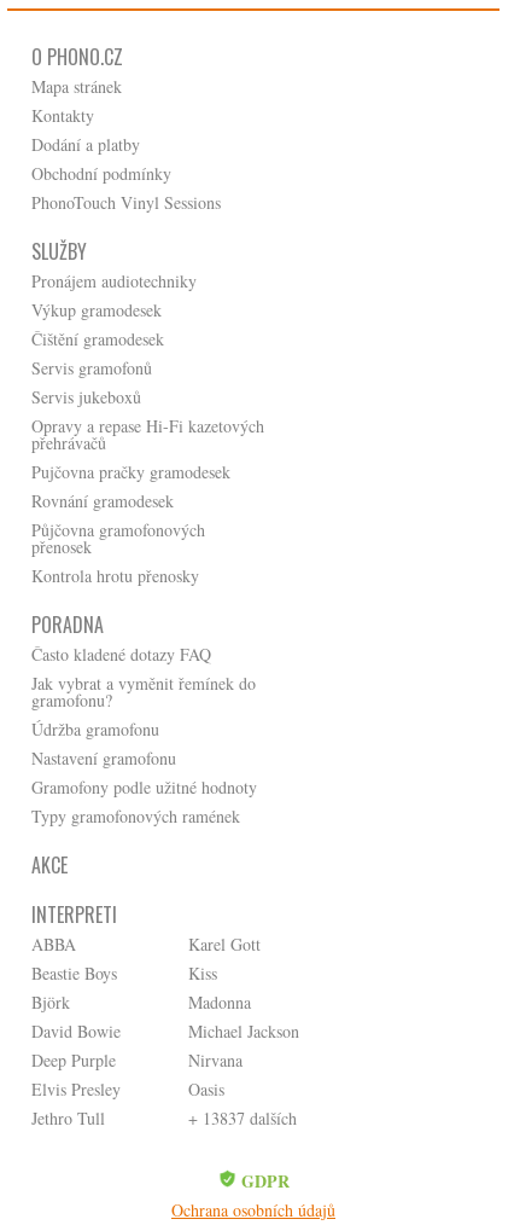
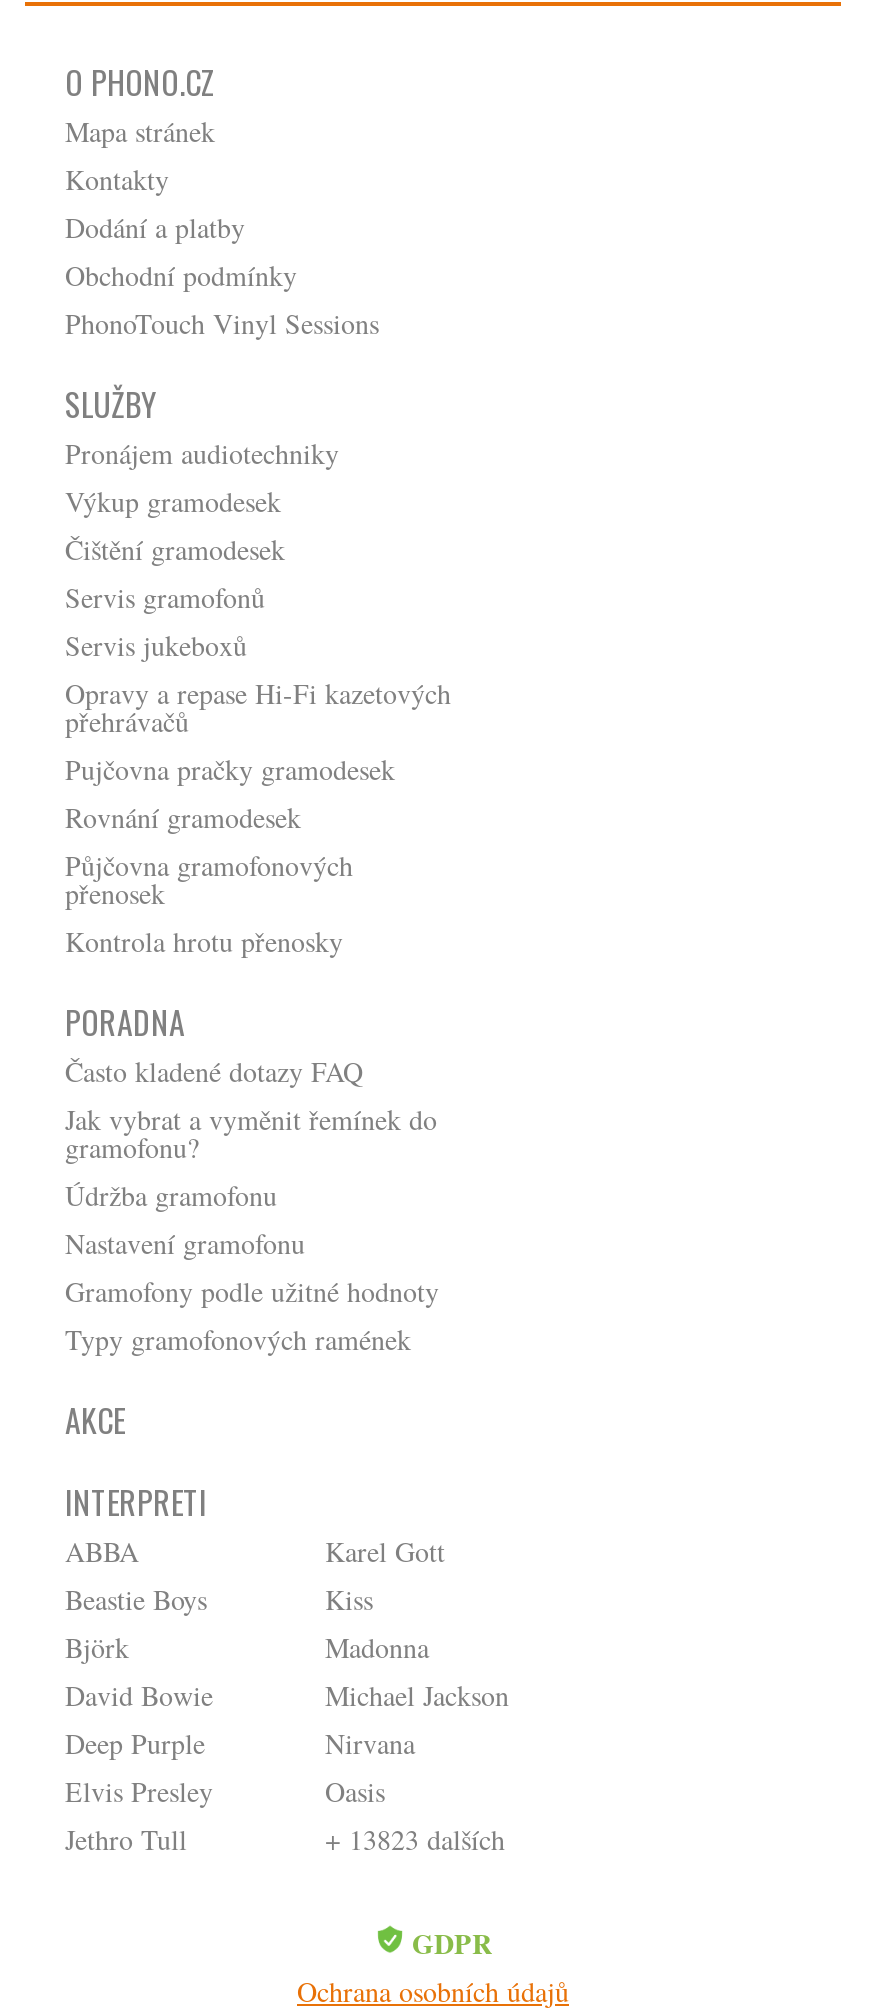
- + 13837 dalších
+ + 13823 dalších
